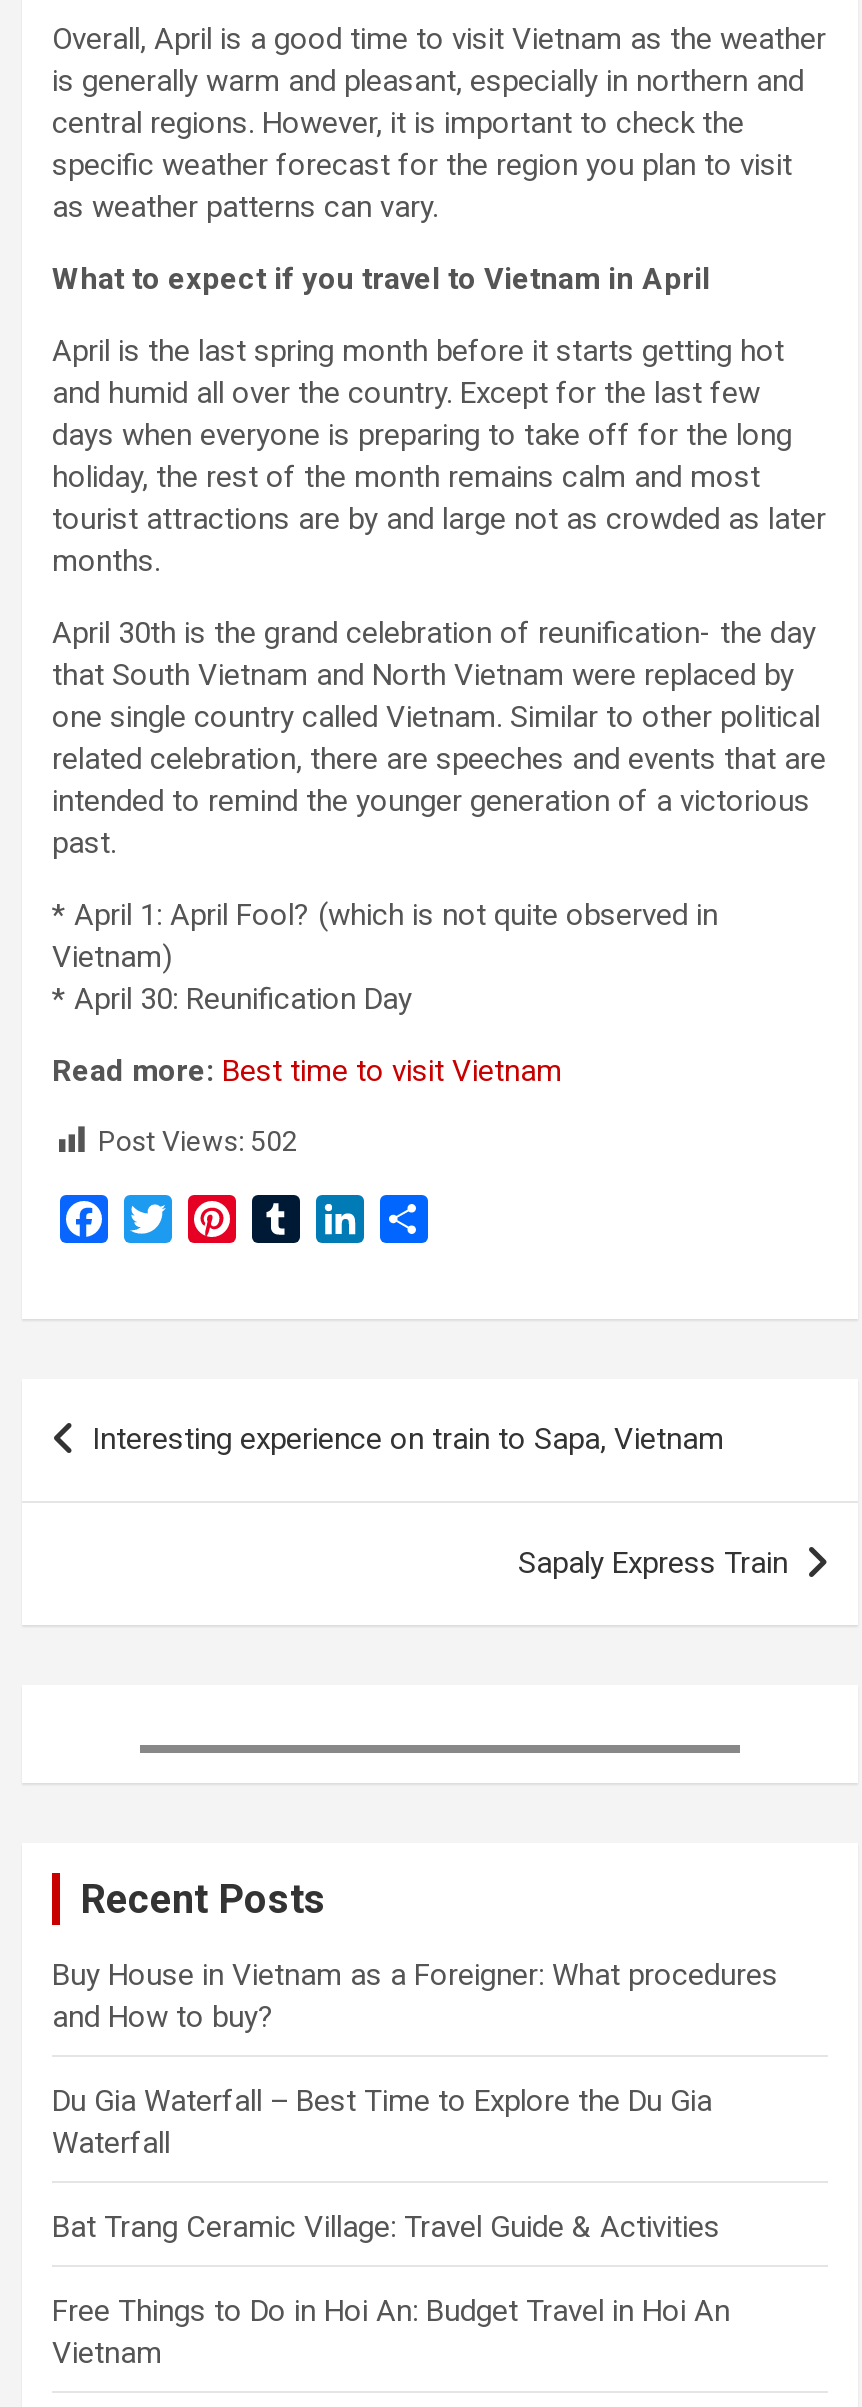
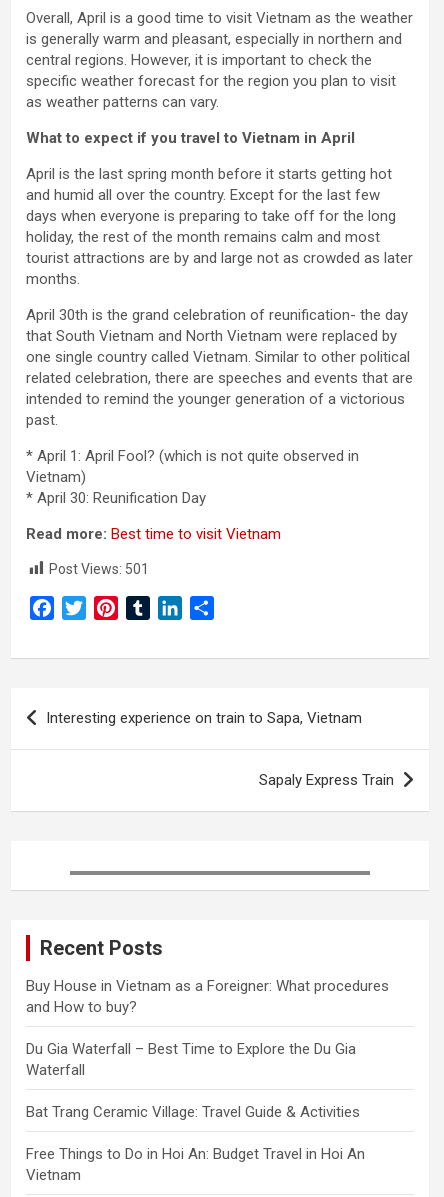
- Post Views: 502
+ Post Views: 501
